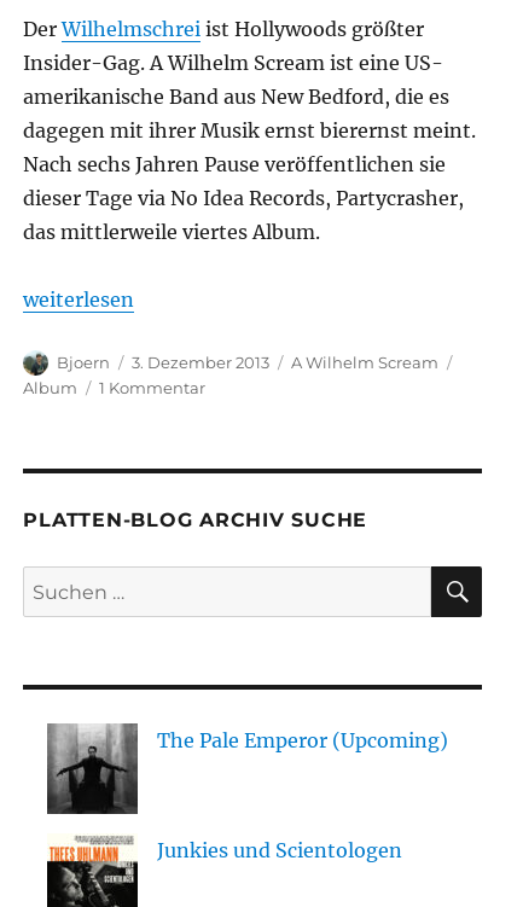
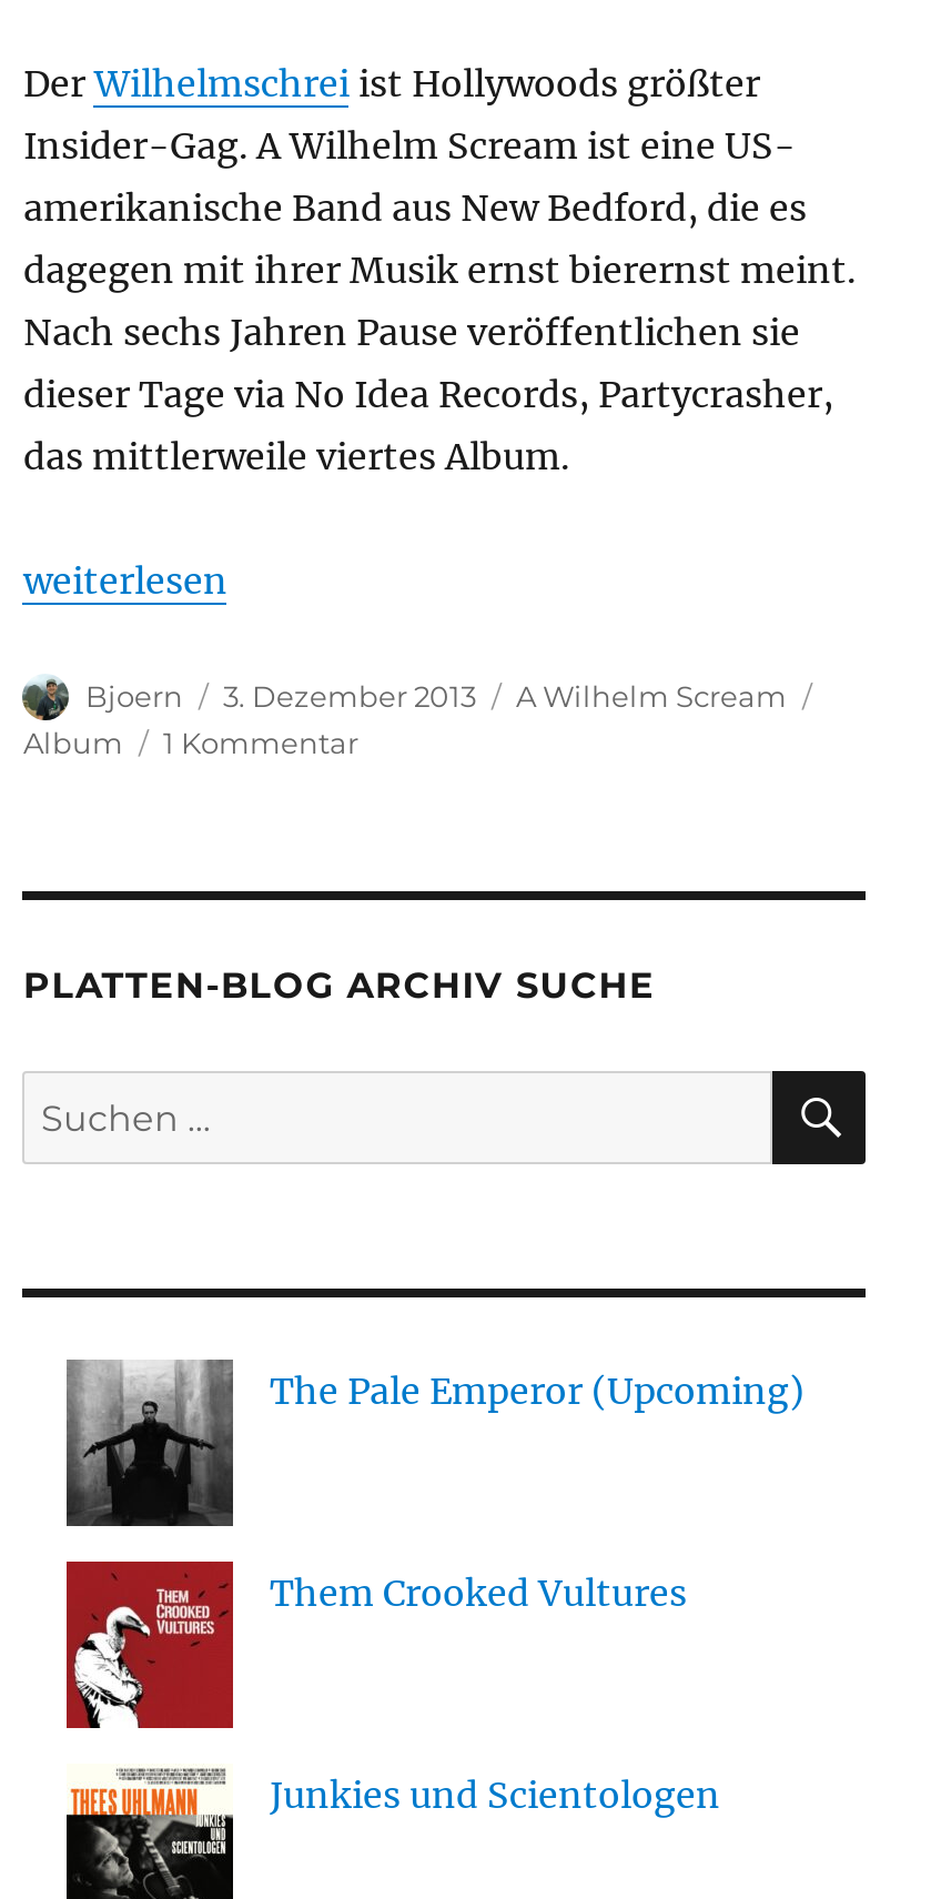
+ [image]
+ Them Crooked Vultures
